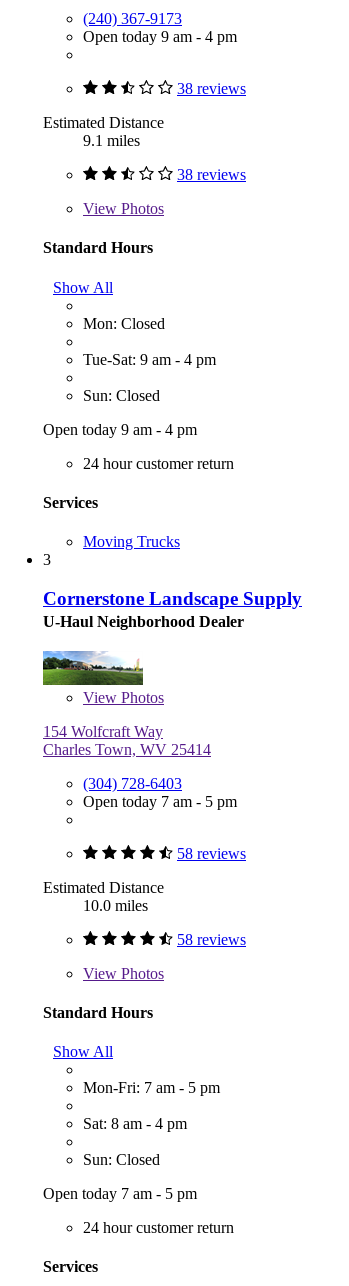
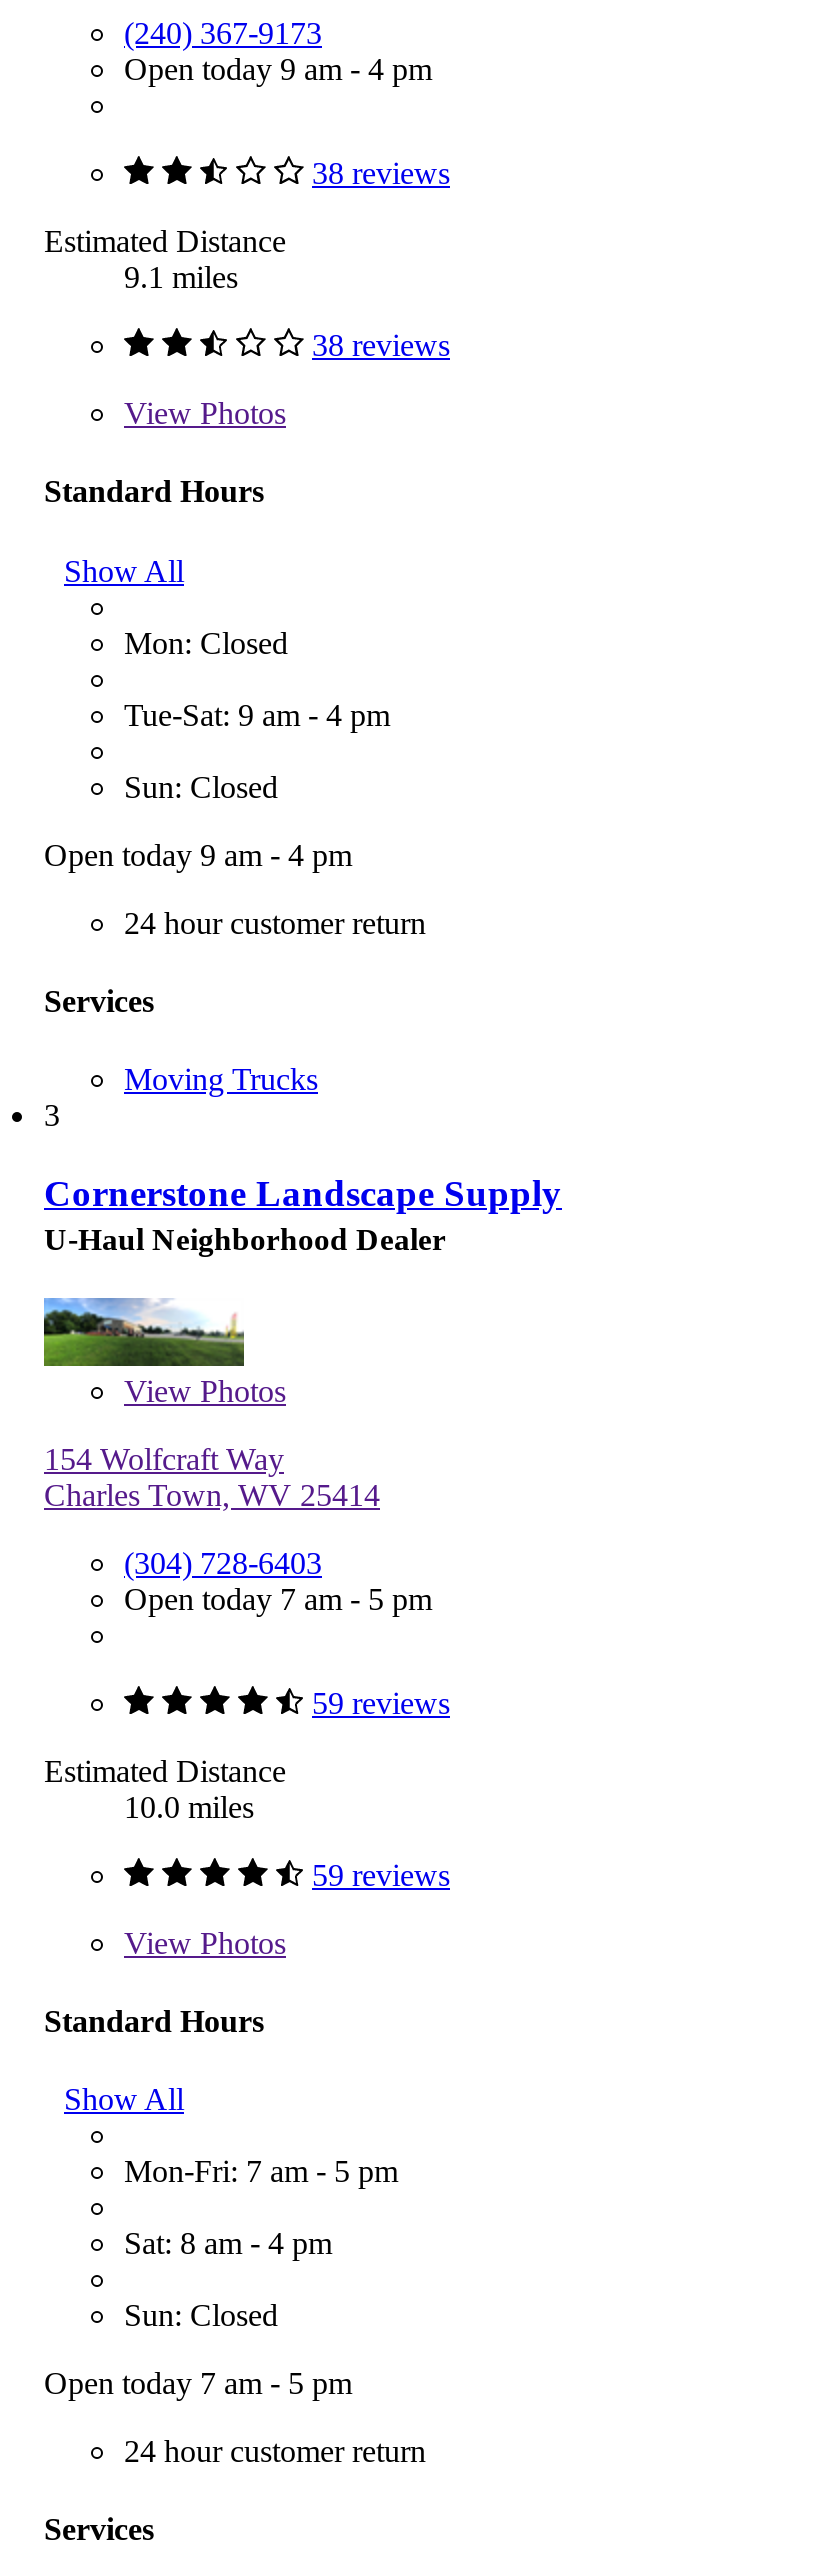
- 58 reviews
+ 59 reviews

- 58 reviews
+ 59 reviews
